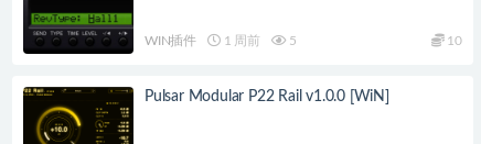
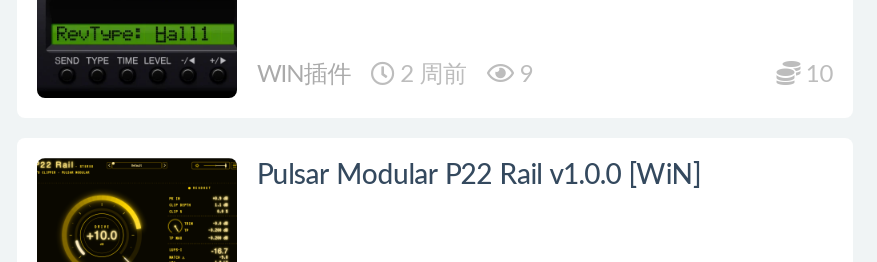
- 1 周前
+ 2 周前

- 5
+ 9
